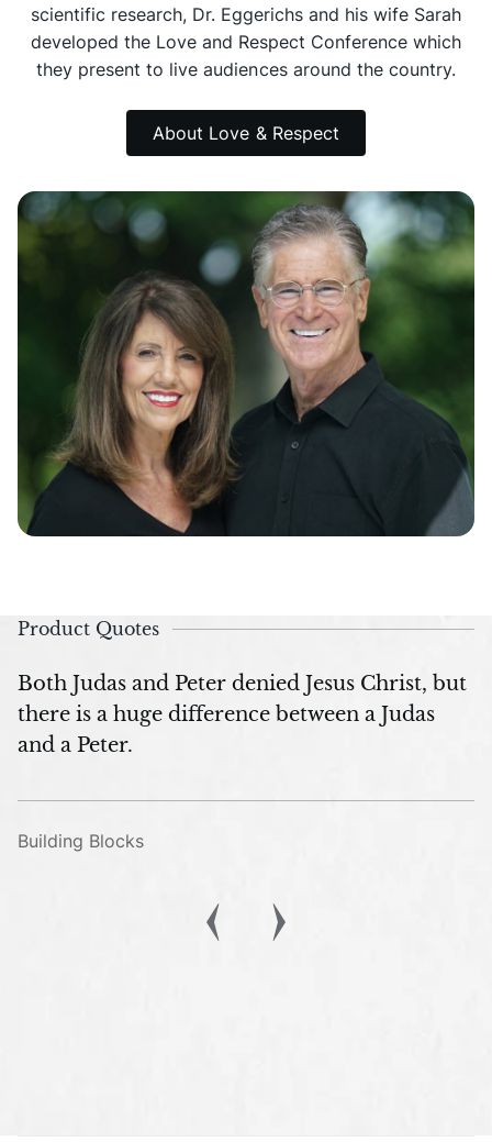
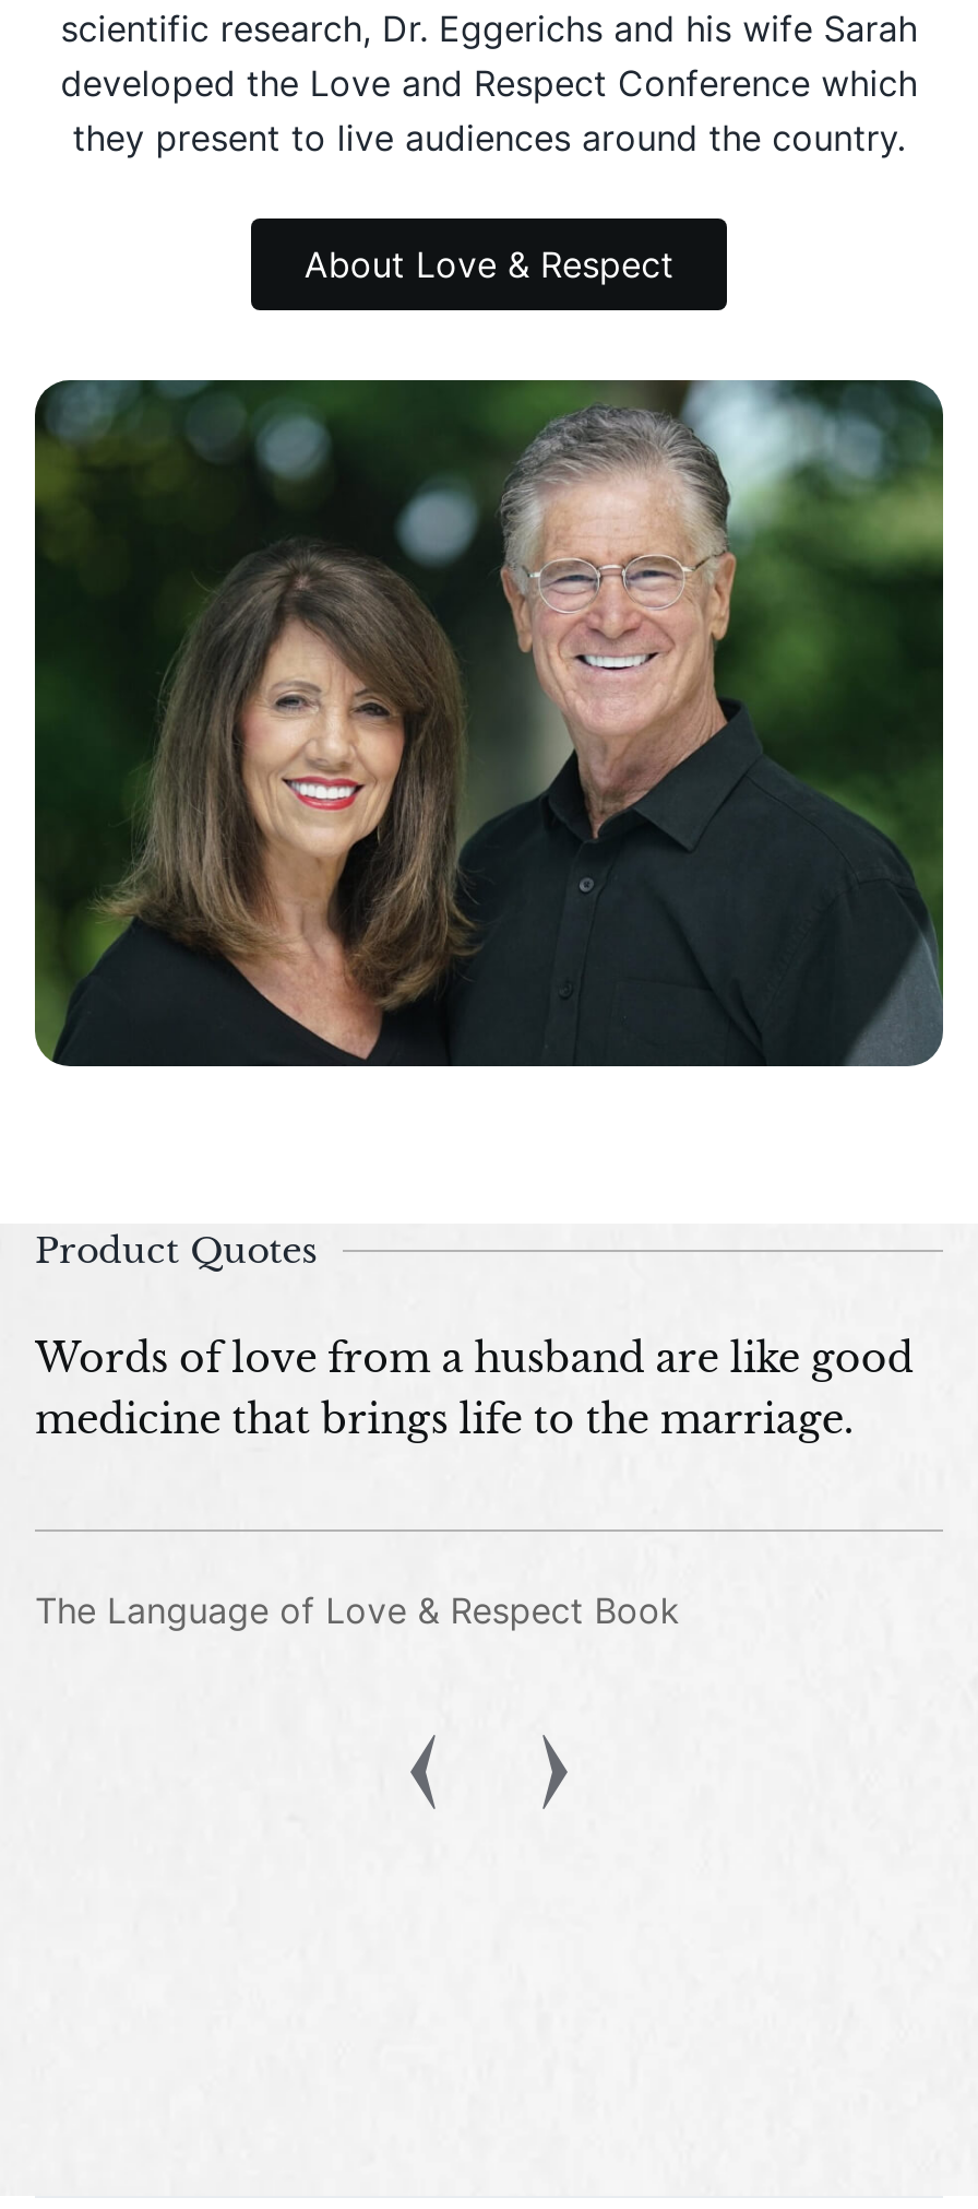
- Both Judas and Peter denied Jesus Christ, but
- there is a huge difference between a Judas
- and a Peter.
+ Words of love from a husband are like good
+ medicine that brings life to the marriage.

- Building Blocks
+ The Language of Love & Respect Book
